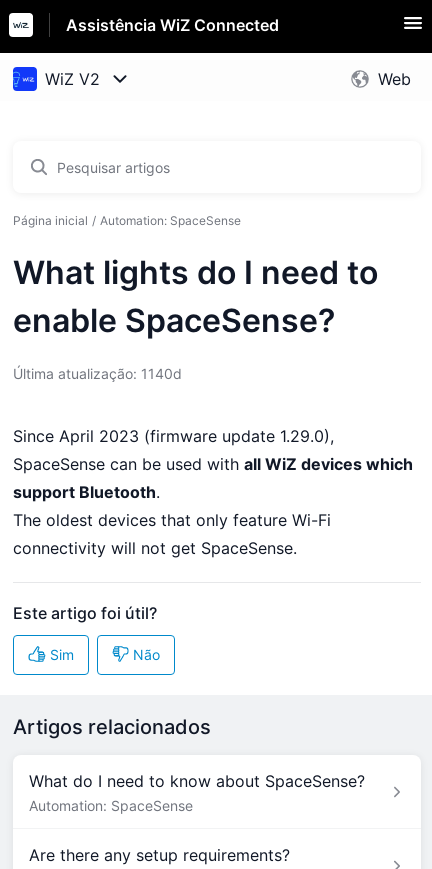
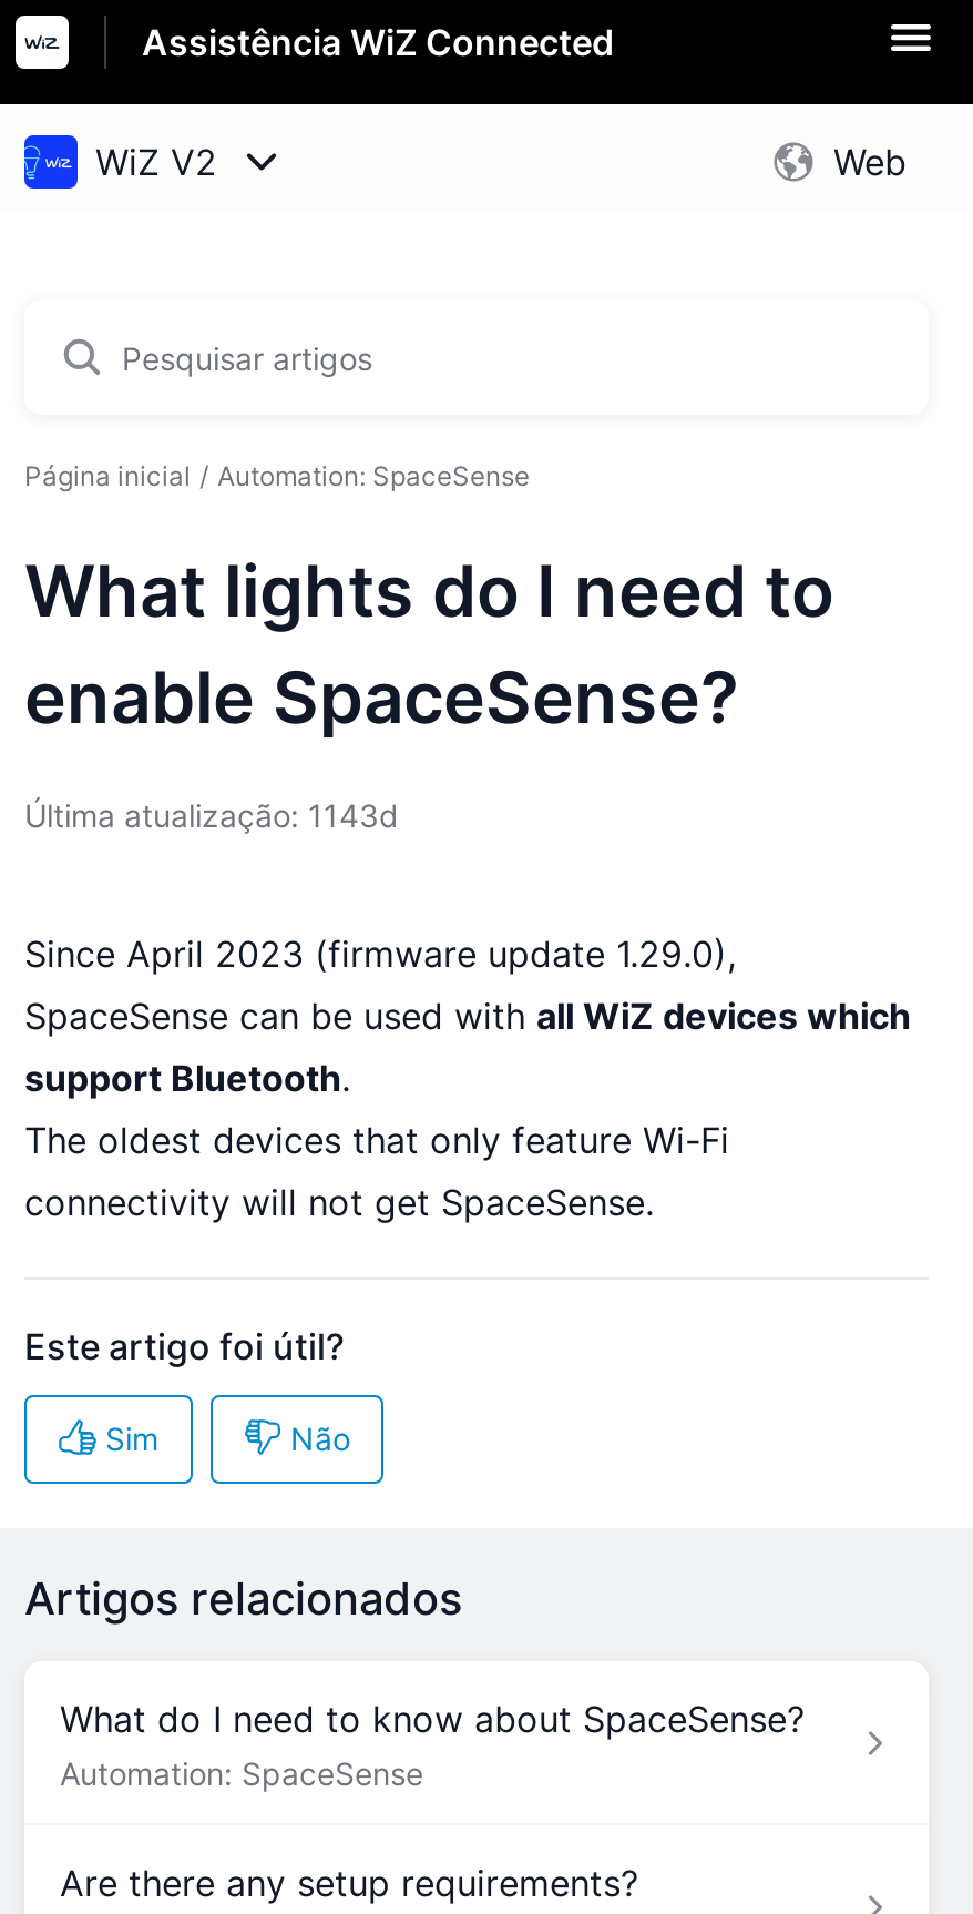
- Última atualização: 1140d
+ Última atualização: 1143d
